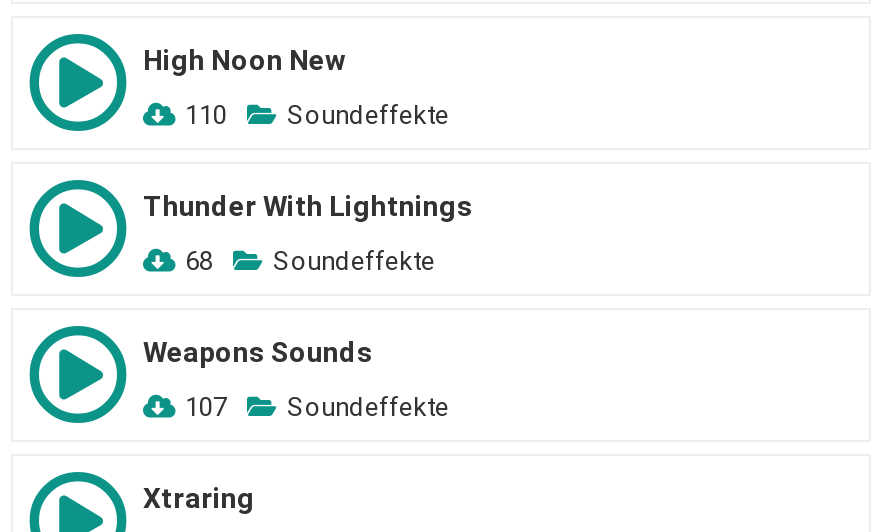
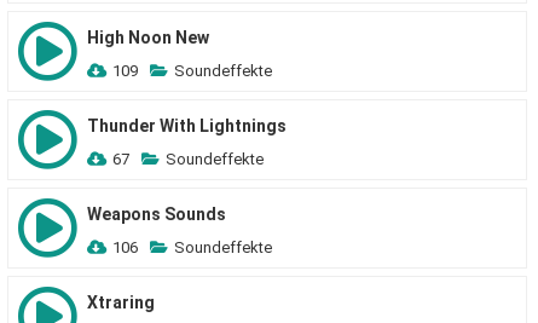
- 110 Soundeffekte
+ 109 Soundeffekte

- 68 Soundeffekte
+ 67 Soundeffekte

- 107 Soundeffekte
+ 106 Soundeffekte
